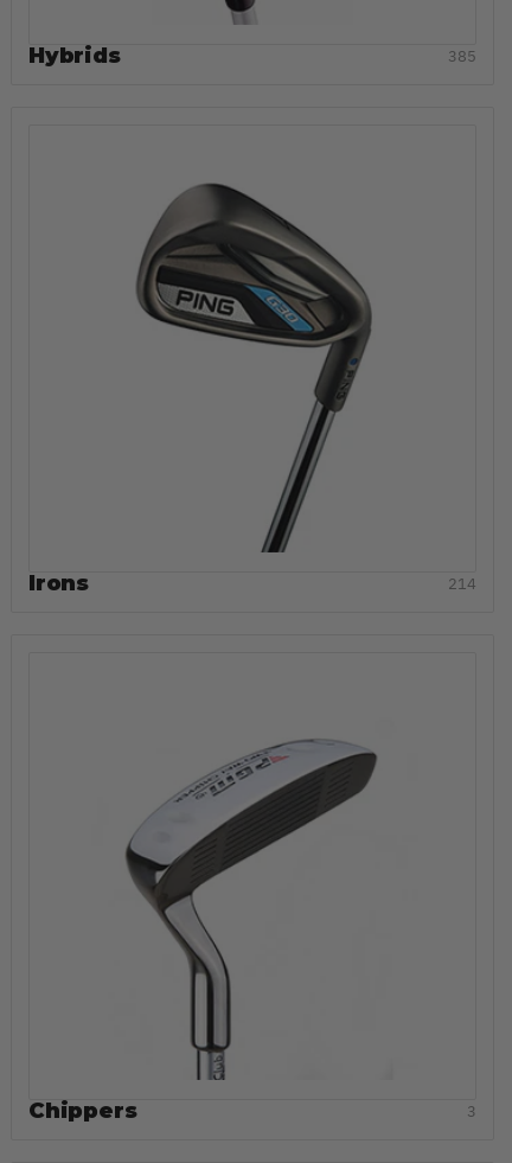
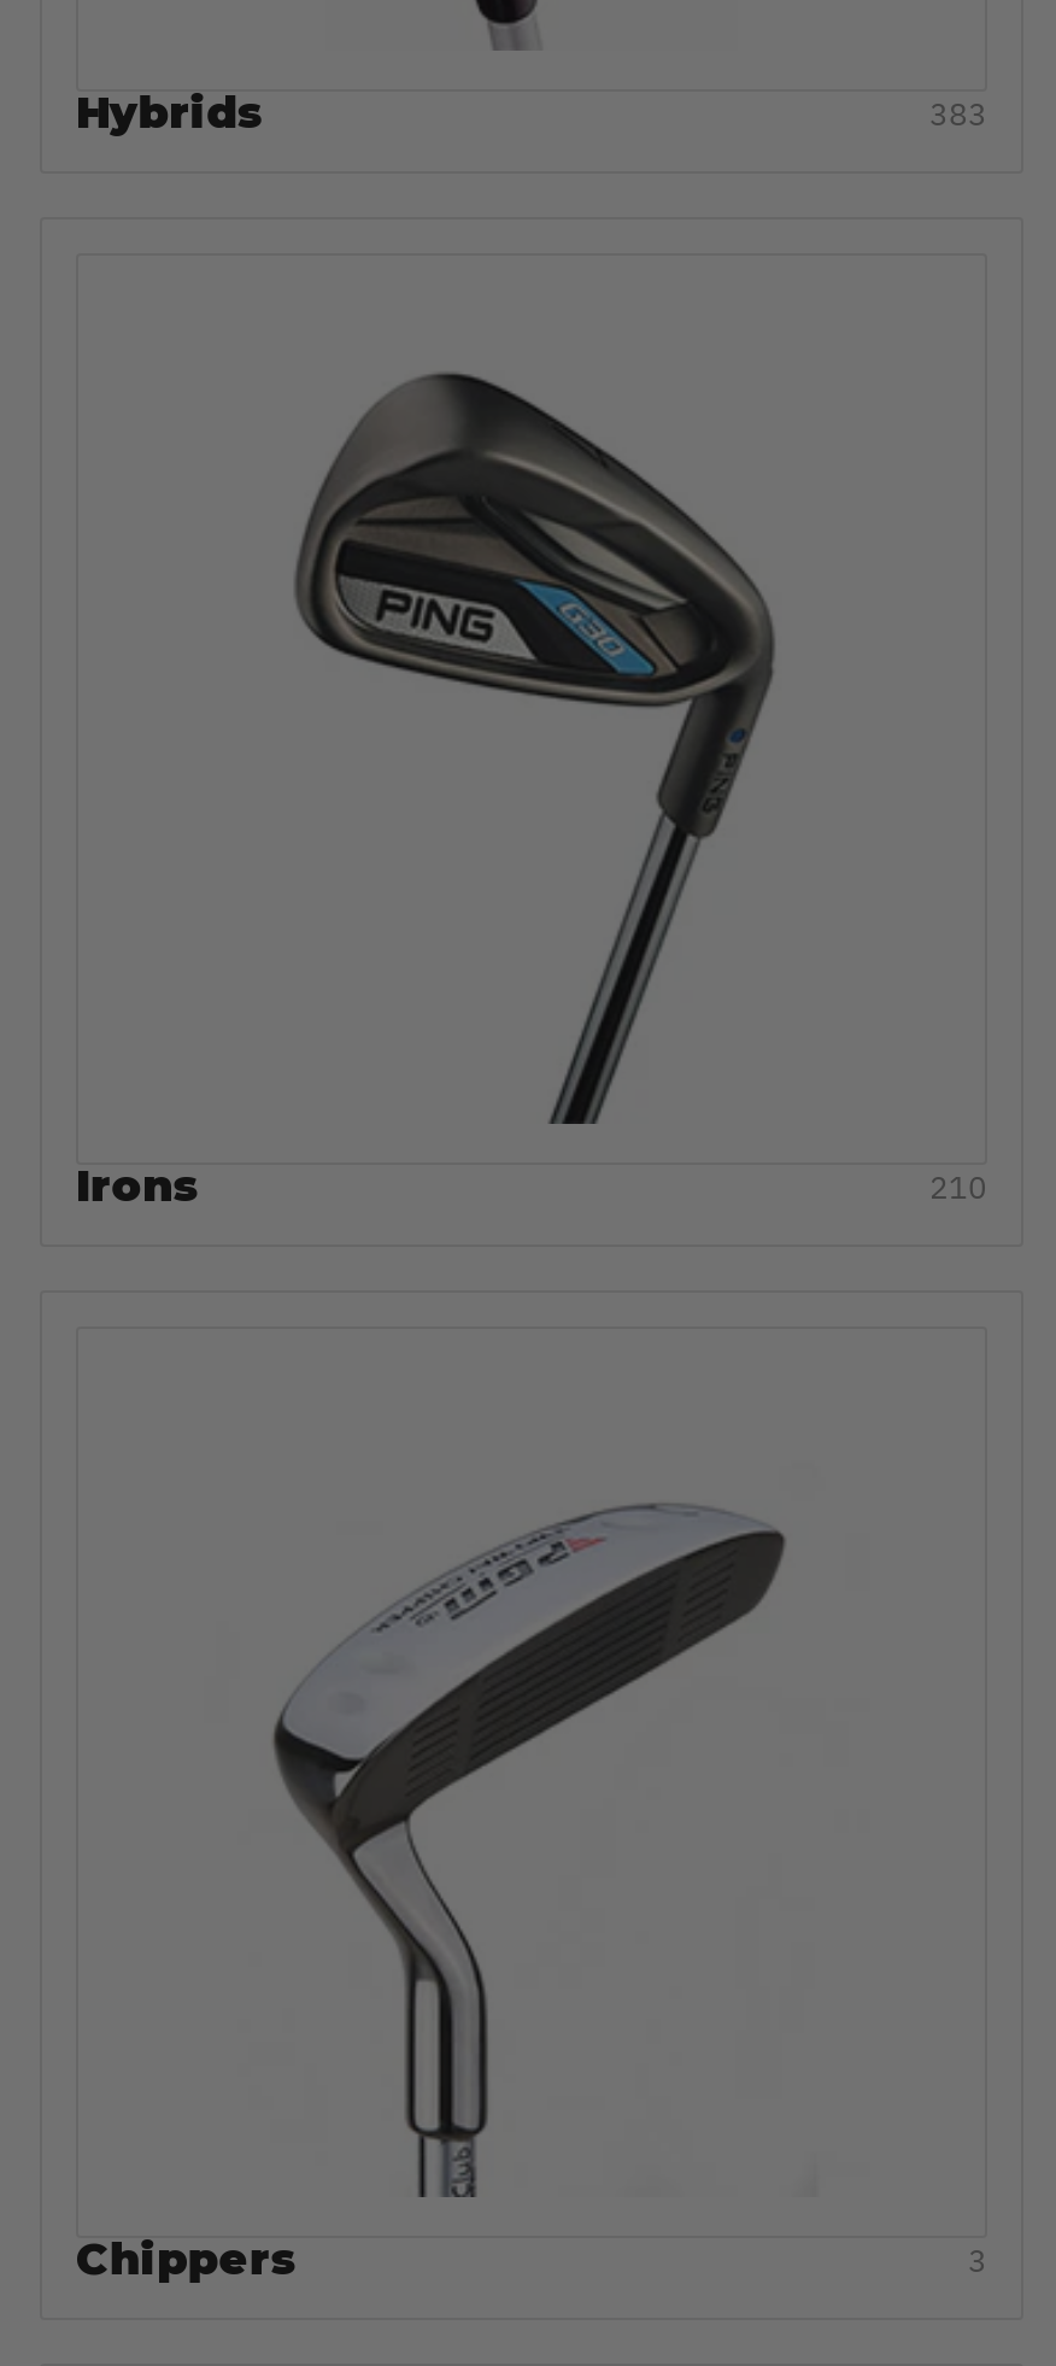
- 385
+ 383

- 214
+ 210
